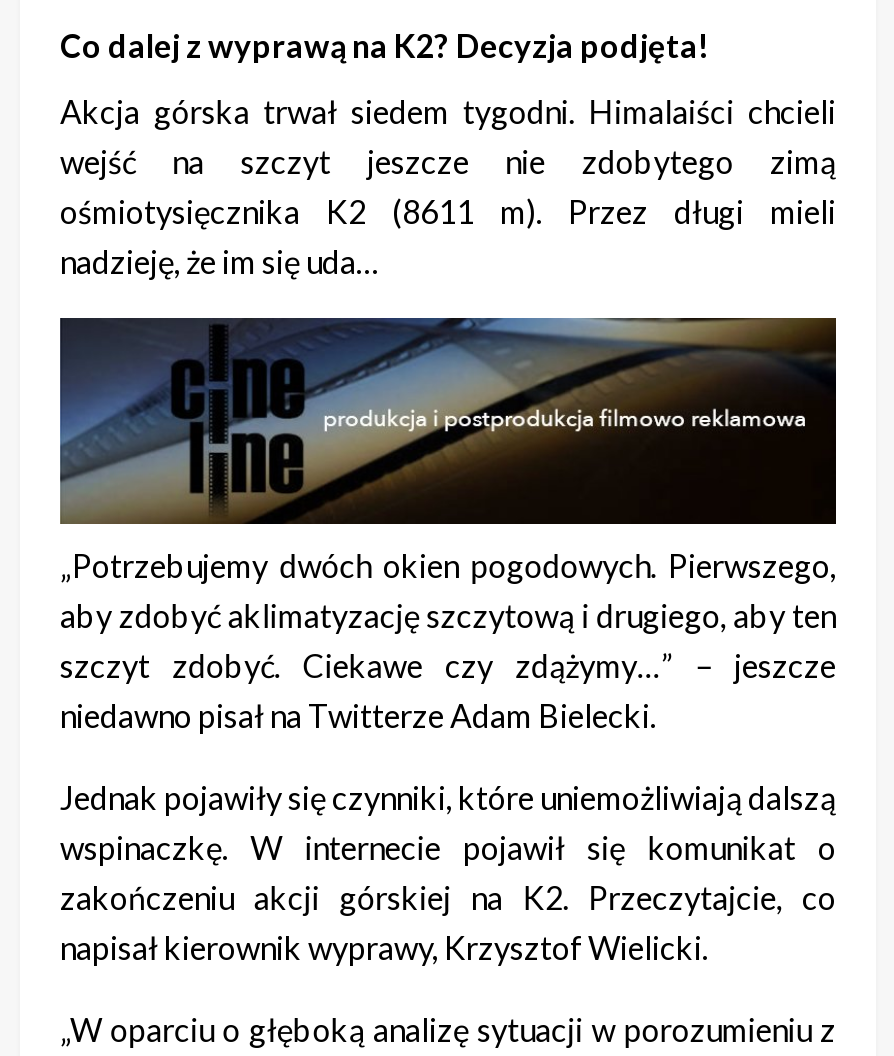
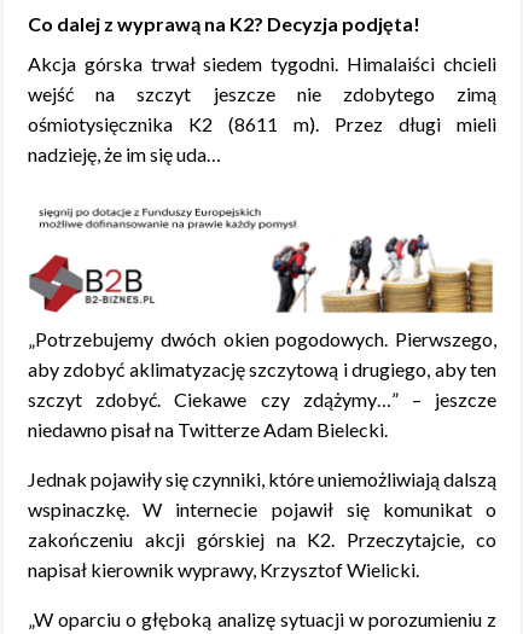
- [image]
+ [image]
